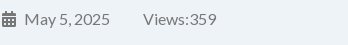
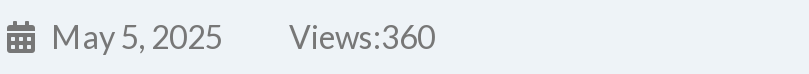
- May 5, 2025 Views:359
+ May 5, 2025 Views:360
